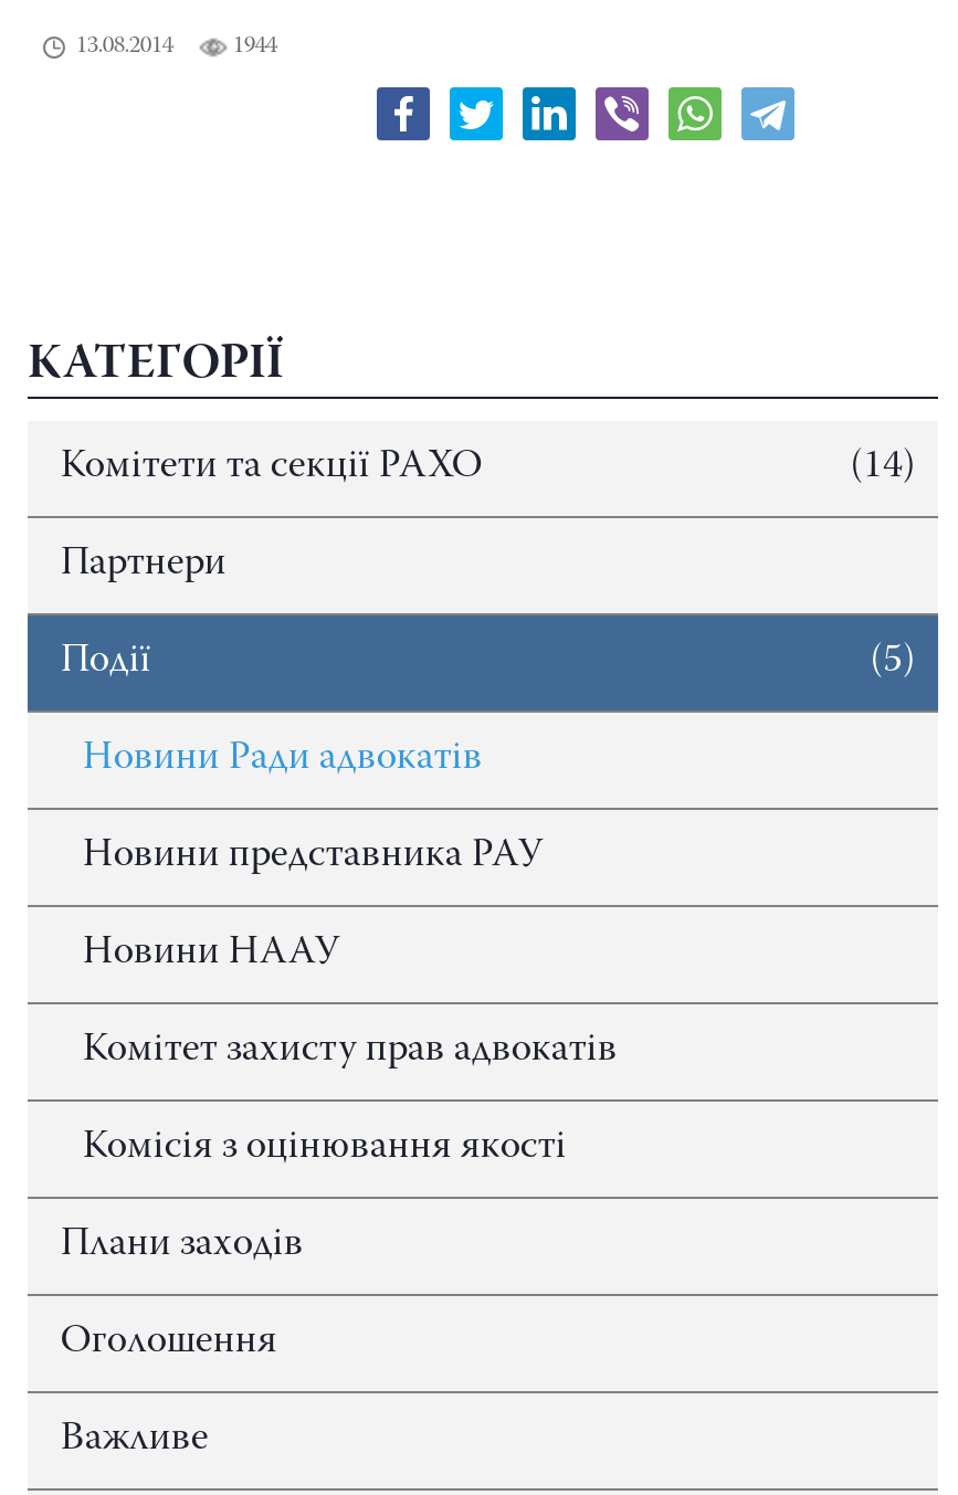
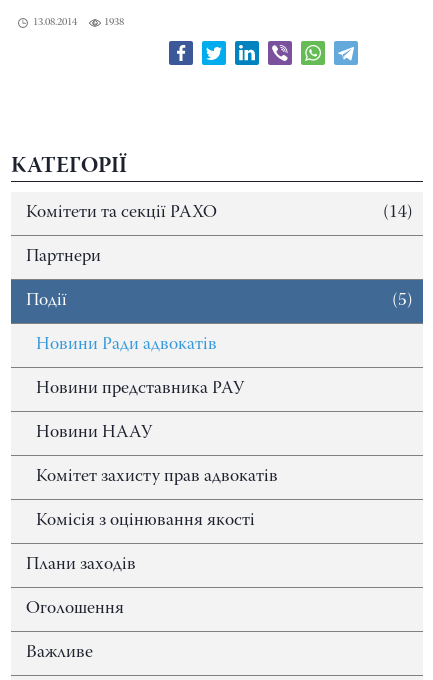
- 1944
+ 1938
